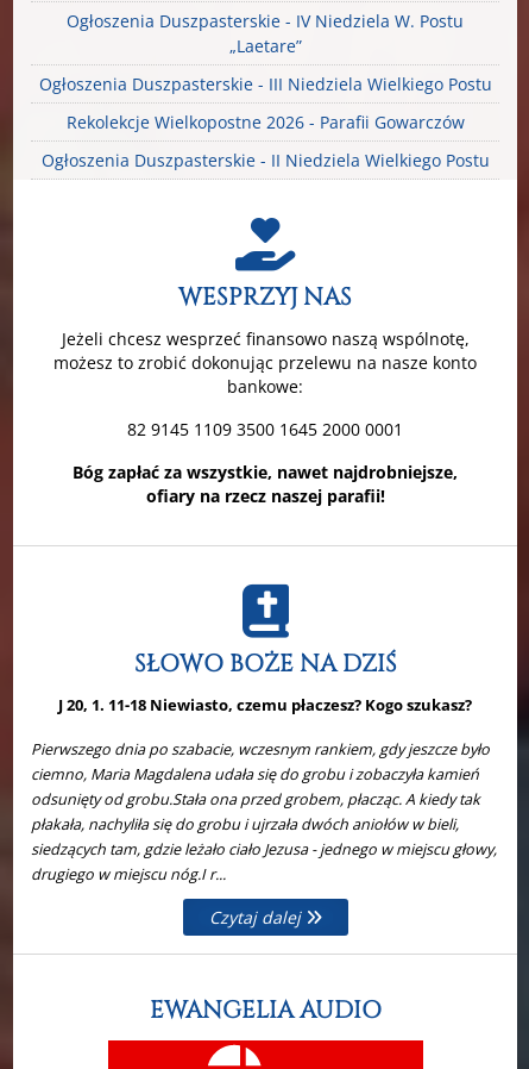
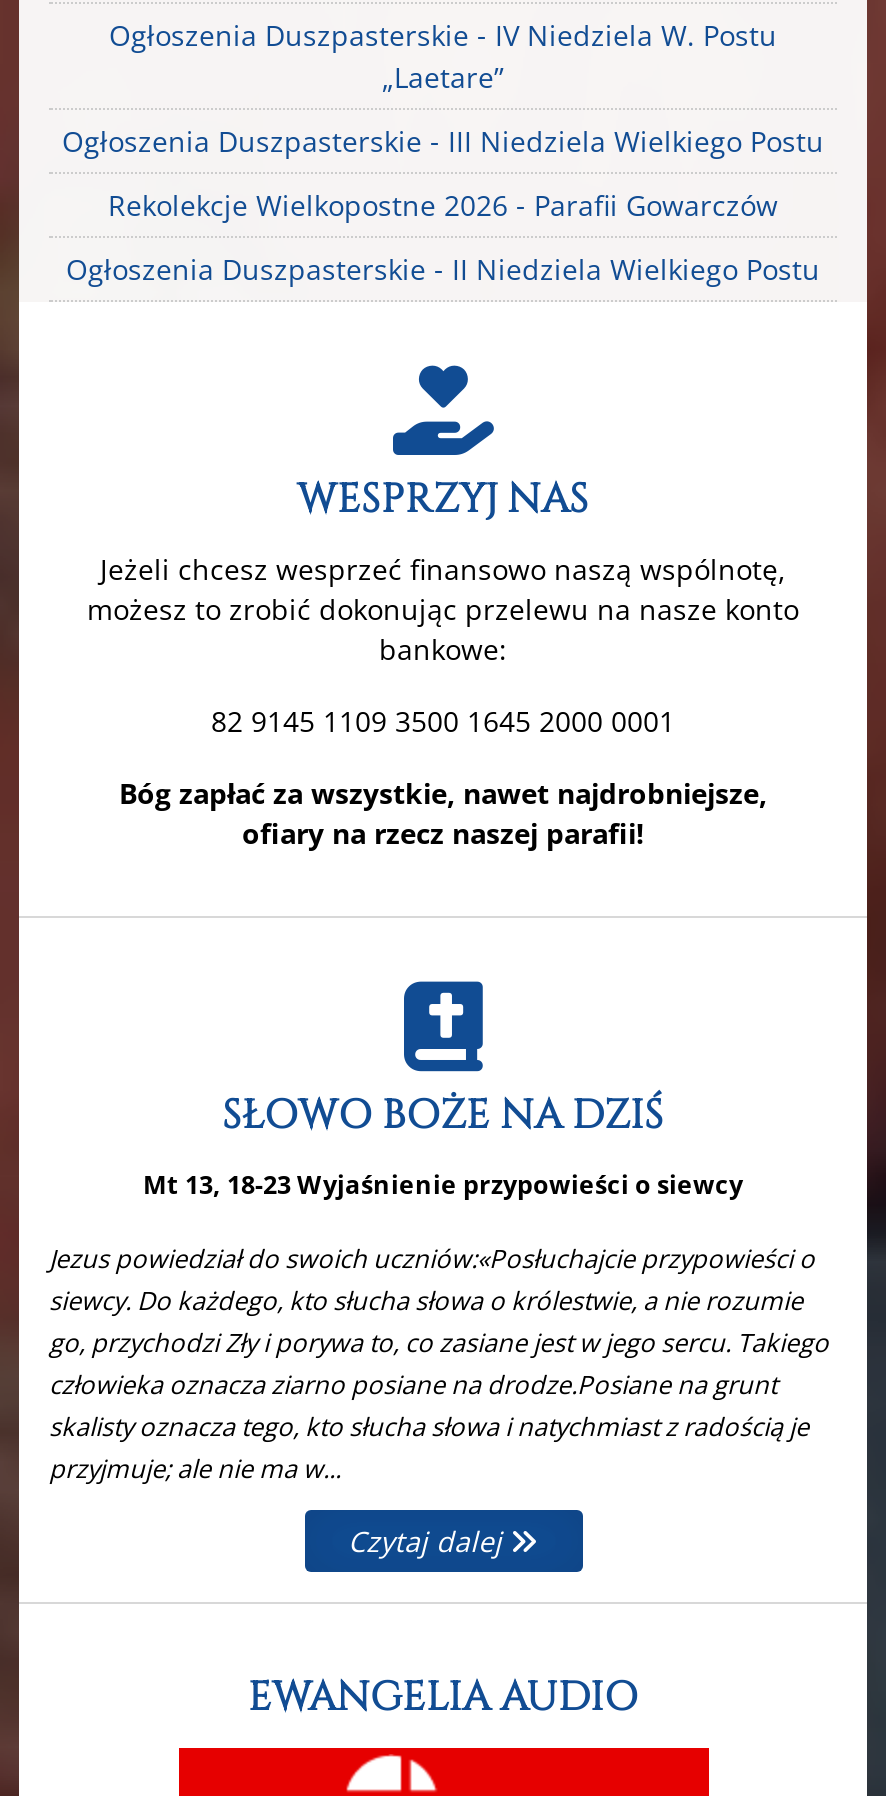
- J 20, 1. 11-18 Niewiasto, czemu płaczesz? Kogo szukasz?
+ Mt 13, 18-23 Wyjaśnienie przypowieści o siewcy

- Pierwszego dnia po szabacie, wczesnym rankiem, gdy jeszcze było
- ciemno, Maria Magdalena udała się do grobu i zobaczyła kamień
- odsunięty od grobu.Stała ona przed grobem, płacząc. A kiedy tak
- płakała, nachyliła się do grobu i ujrzała dwóch aniołów w bieli,
- siedzących tam, gdzie leżało ciało Jezusa - jednego w miejscu głowy,
- drugiego w miejscu nóg.I r...
+ Jezus powiedział do swoich uczniów:«Posłuchajcie przypowieści o
+ siewcy. Do każdego, kto słucha słowa o królestwie, a nie rozumie
+ go, przychodzi Zły i porywa to, co zasiane jest w jego sercu. Takiego
+ człowieka oznacza ziarno posiane na drodze.Posiane na grunt
+ skalisty oznacza tego, kto słucha słowa i natychmiast z radością je
+ przyjmuje; ale nie ma w...
